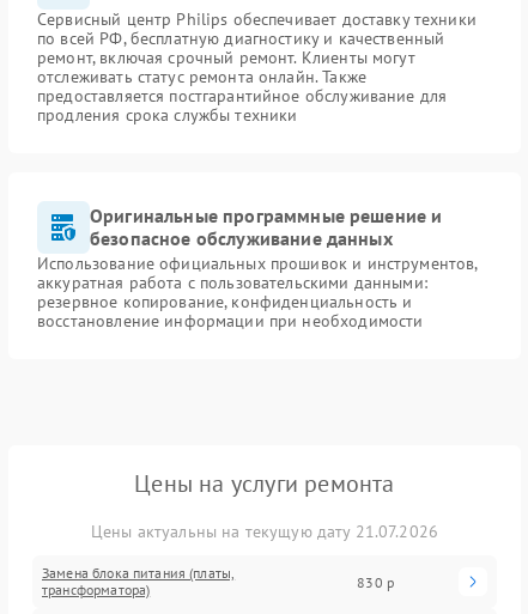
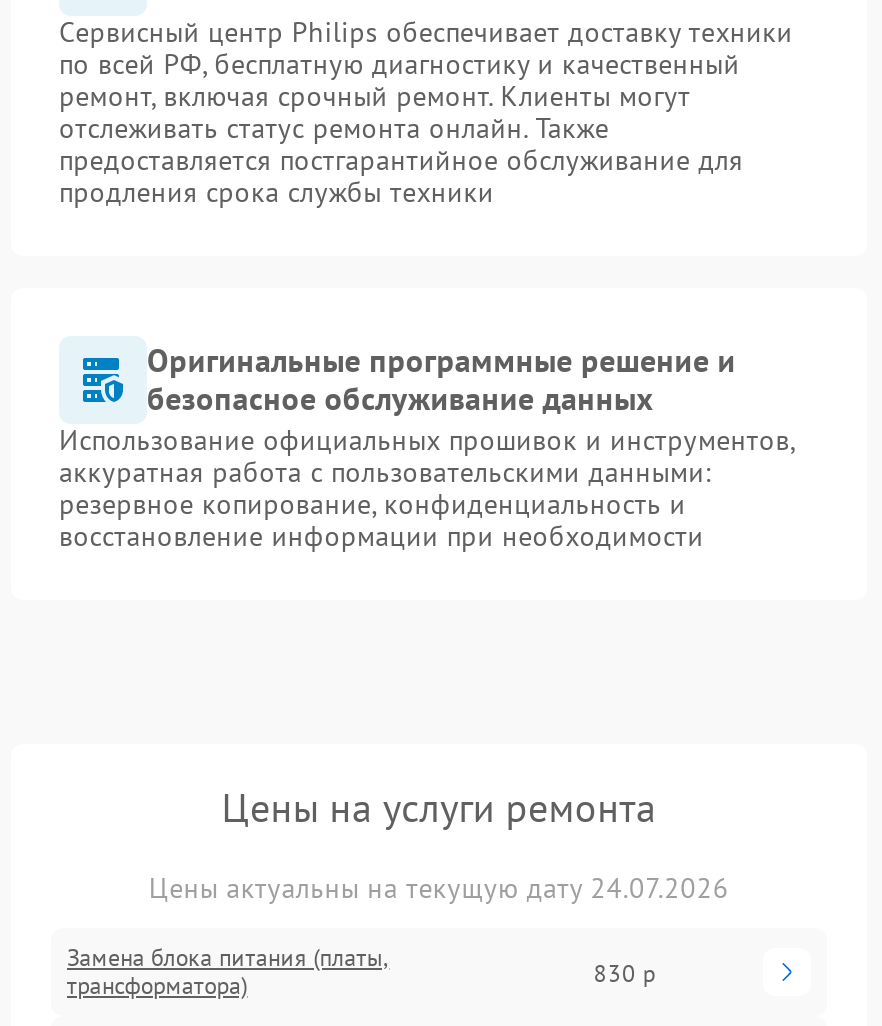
- Цены актуальны на текущую дату 21.07.2026
+ Цены актуальны на текущую дату 24.07.2026
